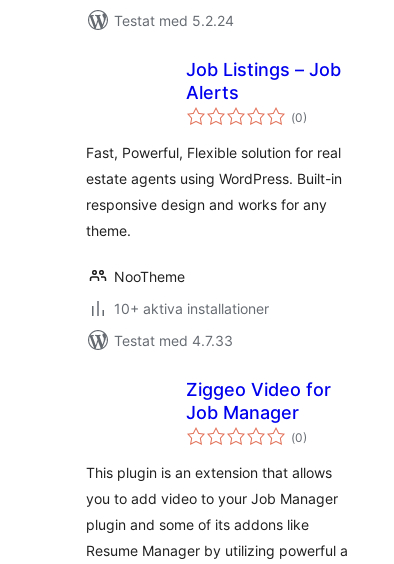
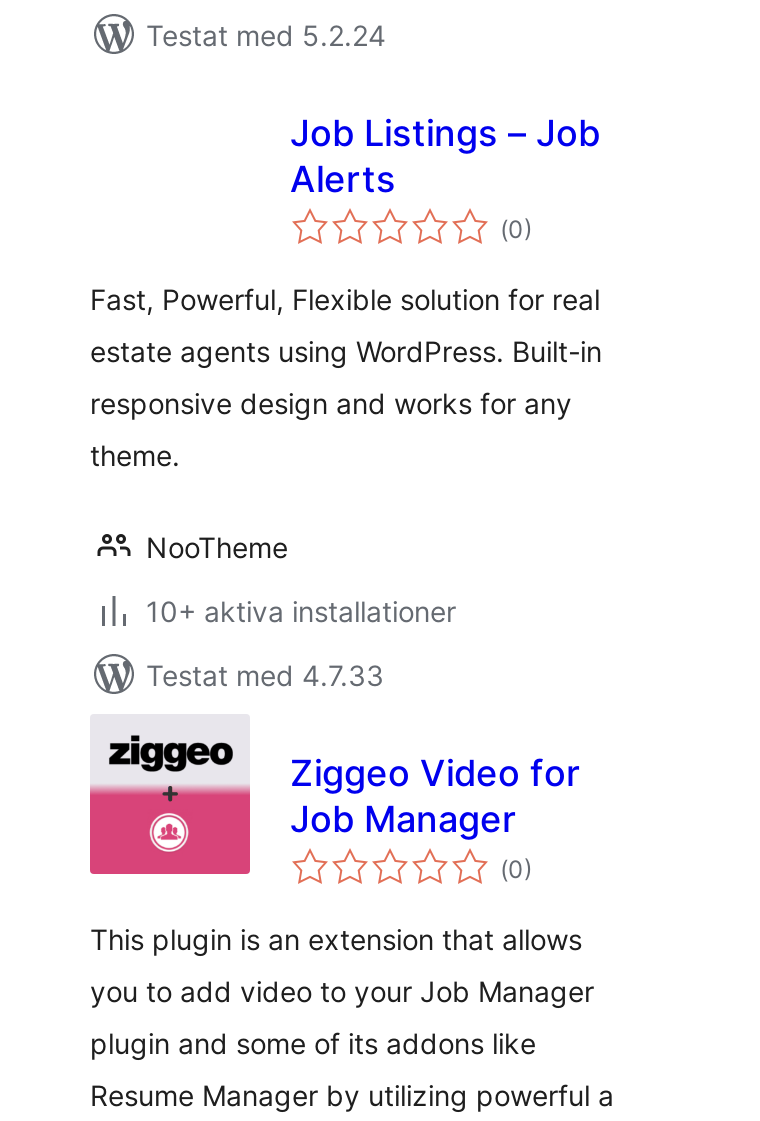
+ [image]
